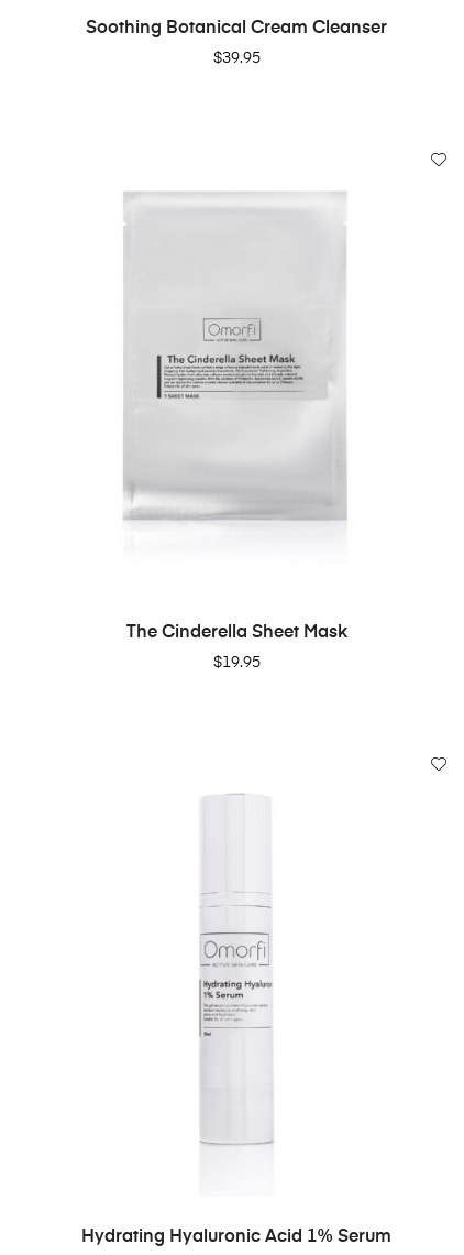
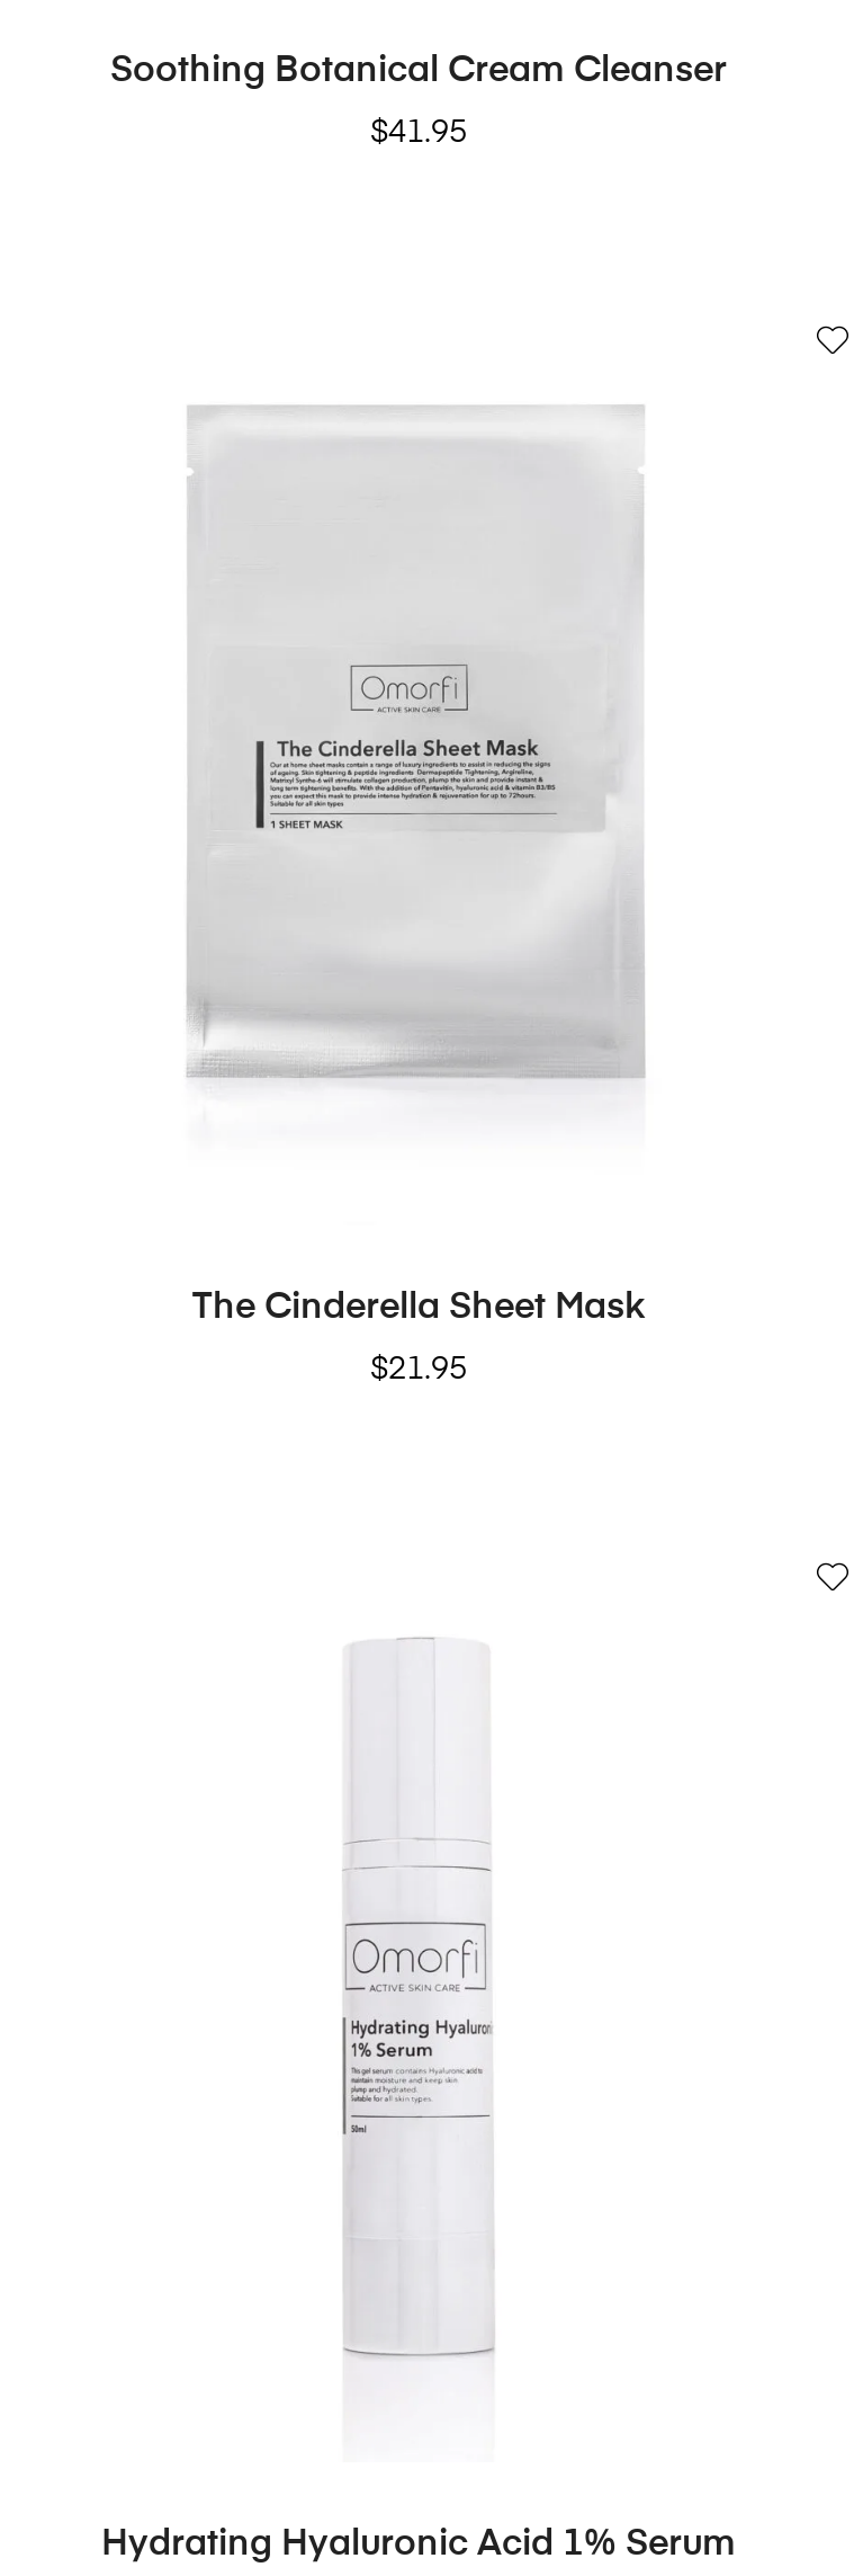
- $39.95
+ $41.95

- $19.95
+ $21.95
